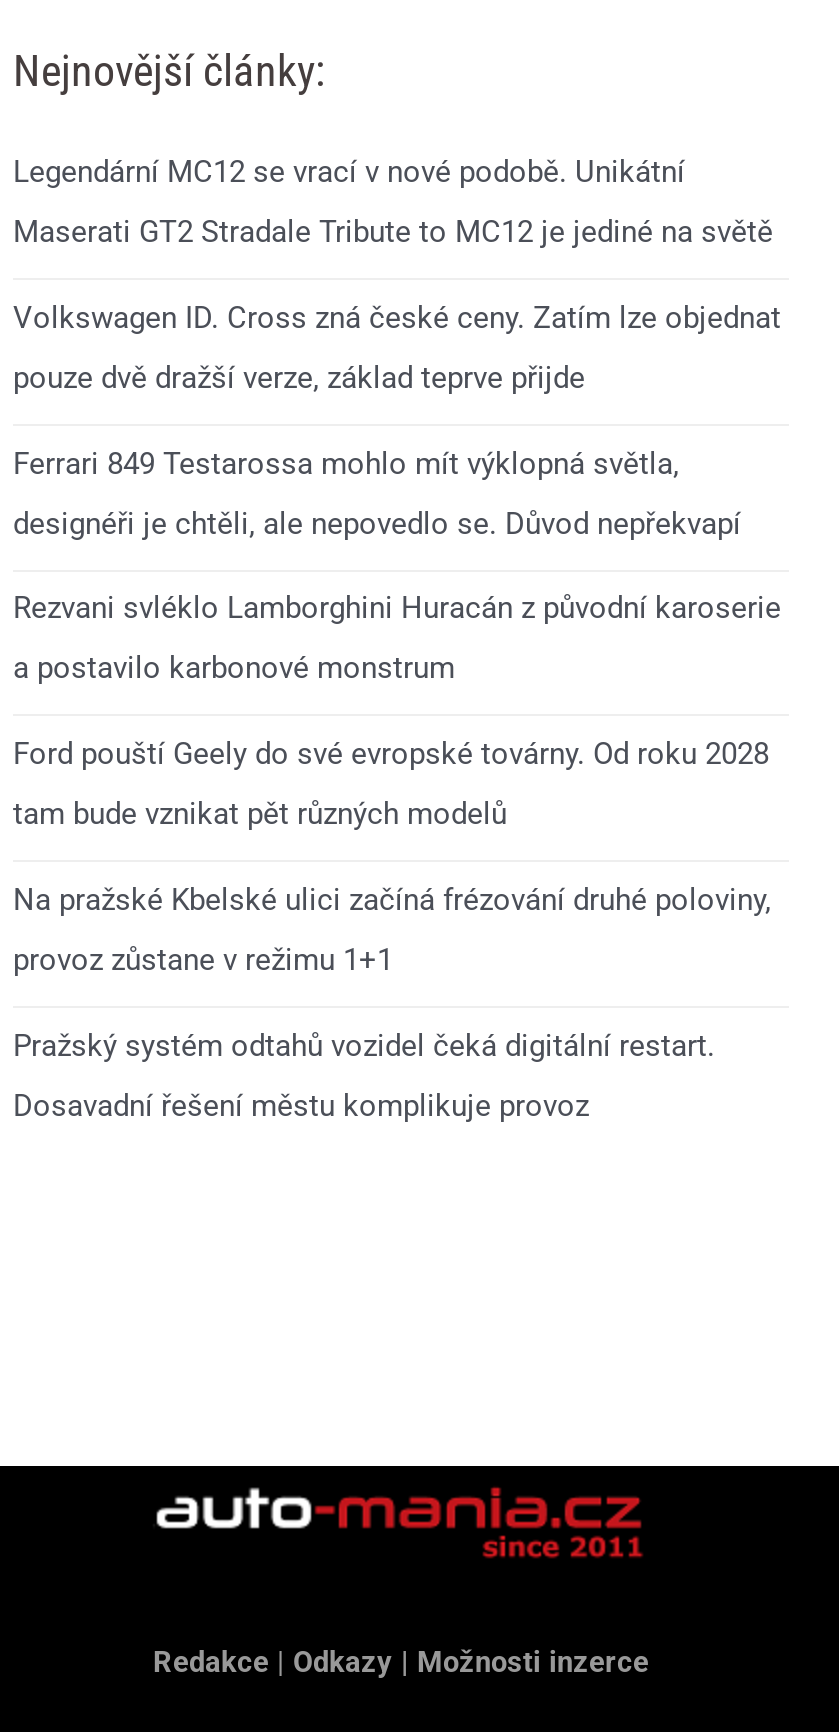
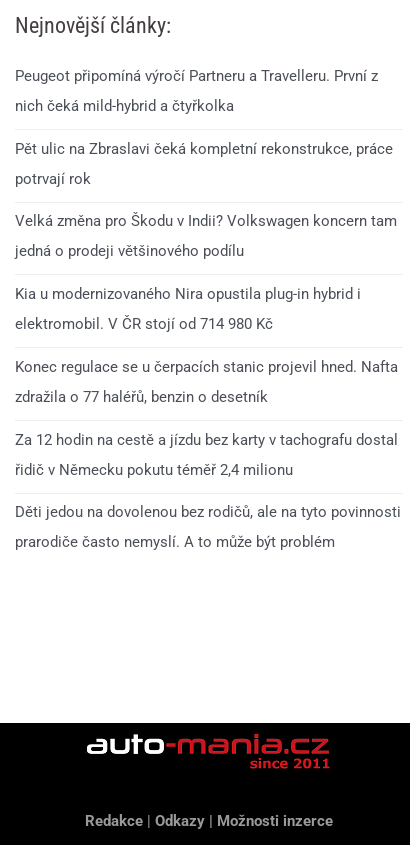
- Legendární MC12 se vrací v nové podobě. Unikátní
+ Peugeot připomíná výročí Partneru a Travelleru. První z

- Maserati GT2 Stradale Tribute to MC12 je jediné na světě
+ nich čeká mild-hybrid a čtyřkolka

- Volkswagen ID. Cross zná české ceny. Zatím lze objednat
+ Pět ulic na Zbraslavi čeká kompletní rekonstrukce, práce

- pouze dvě dražší verze, základ teprve přijde
+ potrvají rok

- Ferrari 849 Testarossa mohlo mít výklopná světla,
+ Velká změna pro Škodu v Indii? Volkswagen koncern tam

- designéři je chtěli, ale nepovedlo se. Důvod nepřekvapí
+ jedná o prodeji většinového podílu

- Rezvani svléklo Lamborghini Huracán z původní karoserie
+ Kia u modernizovaného Nira opustila plug-in hybrid i

- a postavilo karbonové monstrum
+ elektromobil. V ČR stojí od 714 980 Kč

- Ford pouští Geely do své evropské továrny. Od roku 2028
+ Konec regulace se u čerpacích stanic projevil hned. Nafta

- tam bude vznikat pět různých modelů
+ zdražila o 77 haléřů, benzin o desetník

- Na pražské Kbelské ulici začíná frézování druhé poloviny,
+ Za 12 hodin na cestě a jízdu bez karty v tachografu dostal

- provoz zůstane v režimu 1+1
+ řidič v Německu pokutu téměř 2,4 milionu

- Pražský systém odtahů vozidel čeká digitální restart.
+ Děti jedou na dovolenou bez rodičů, ale na tyto povinnosti

- Dosavadní řešení městu komplikuje provoz
+ prarodiče často nemyslí. A to může být problém
